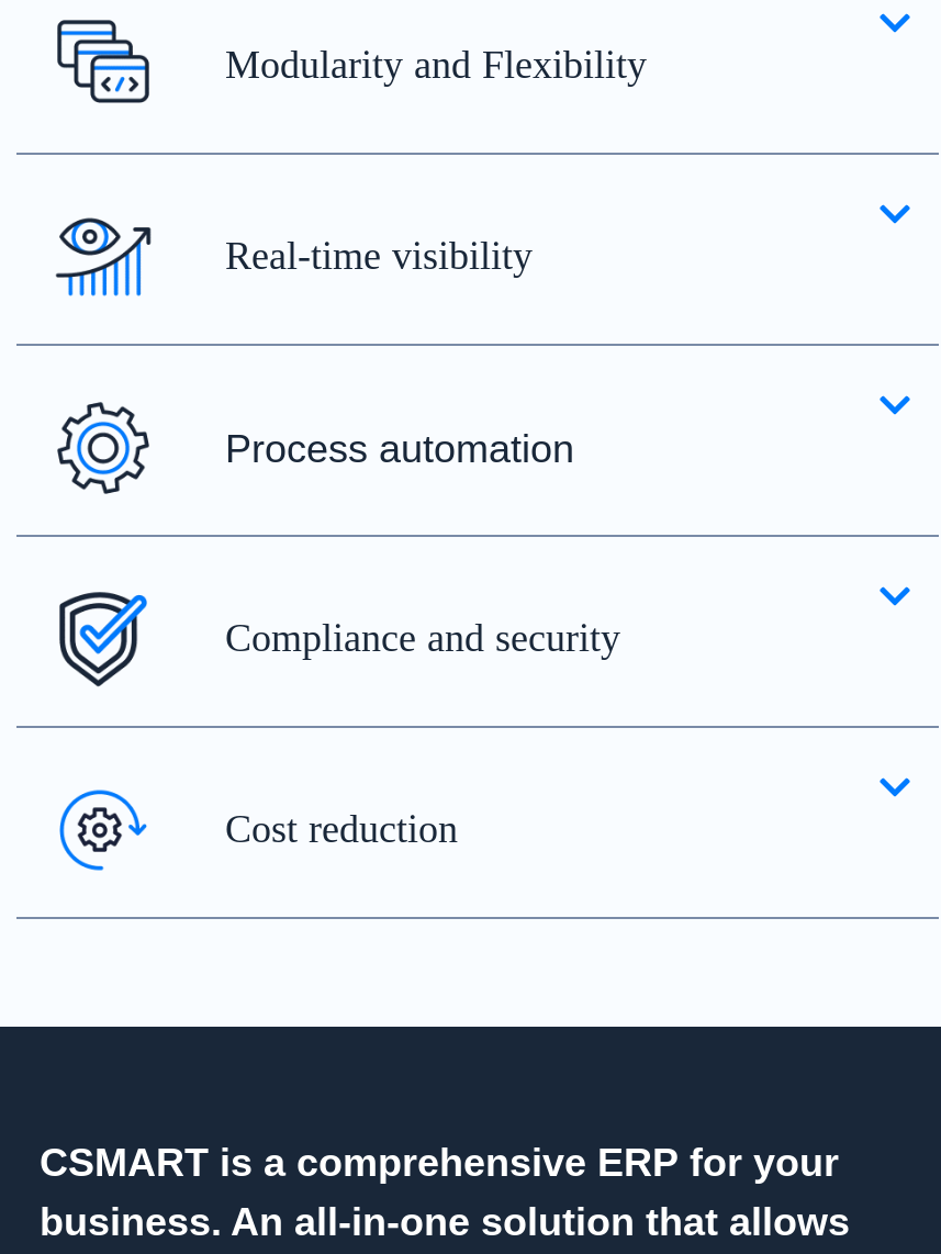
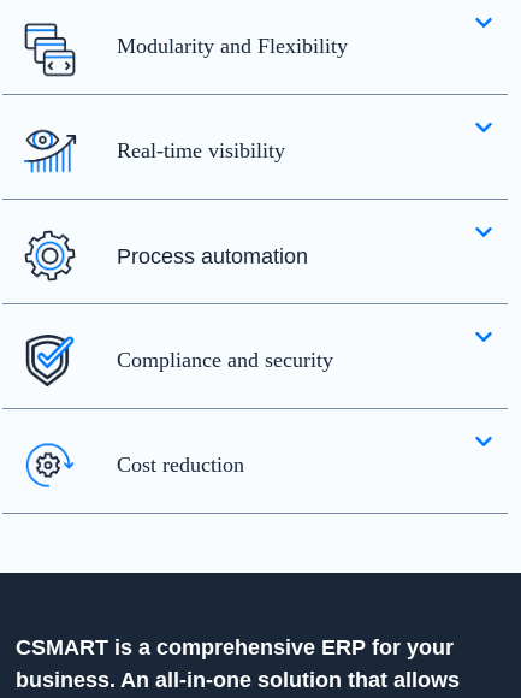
- [image]
+ [image]
